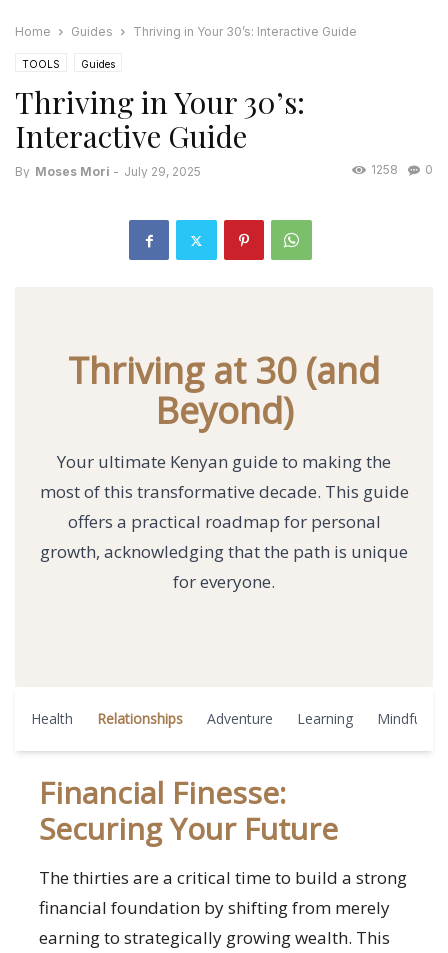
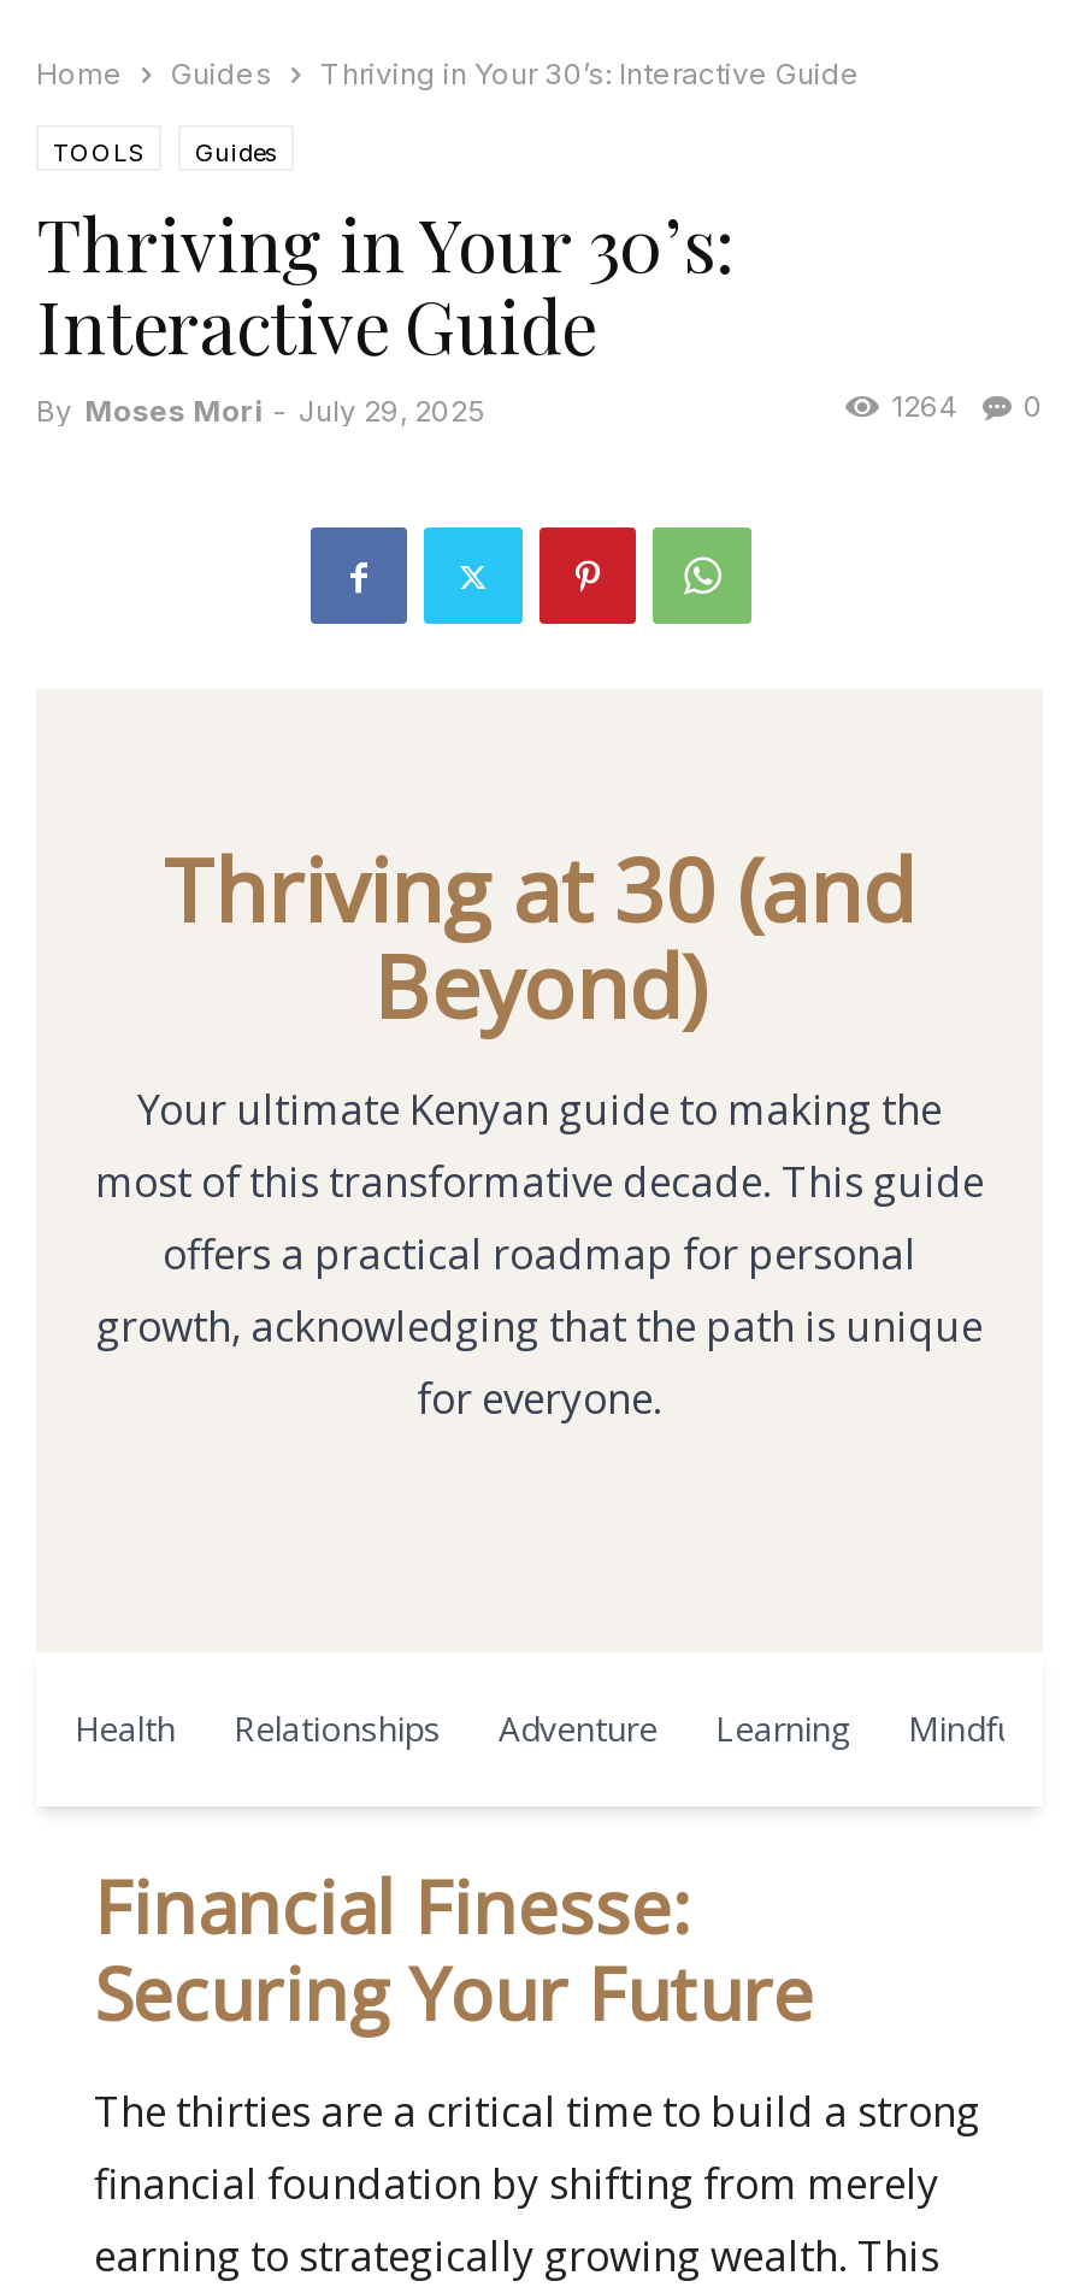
- 1258 0
+ 1264 0
